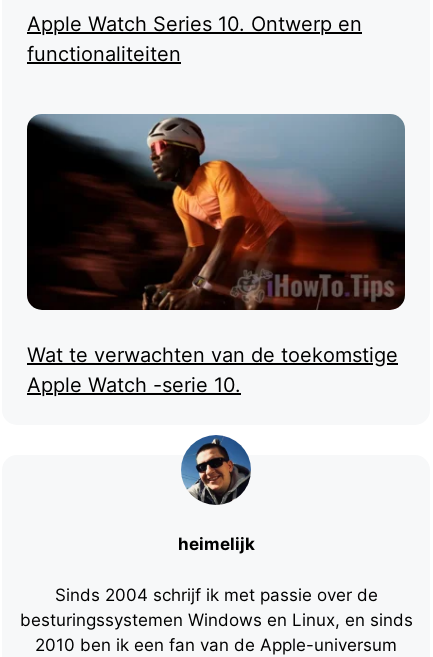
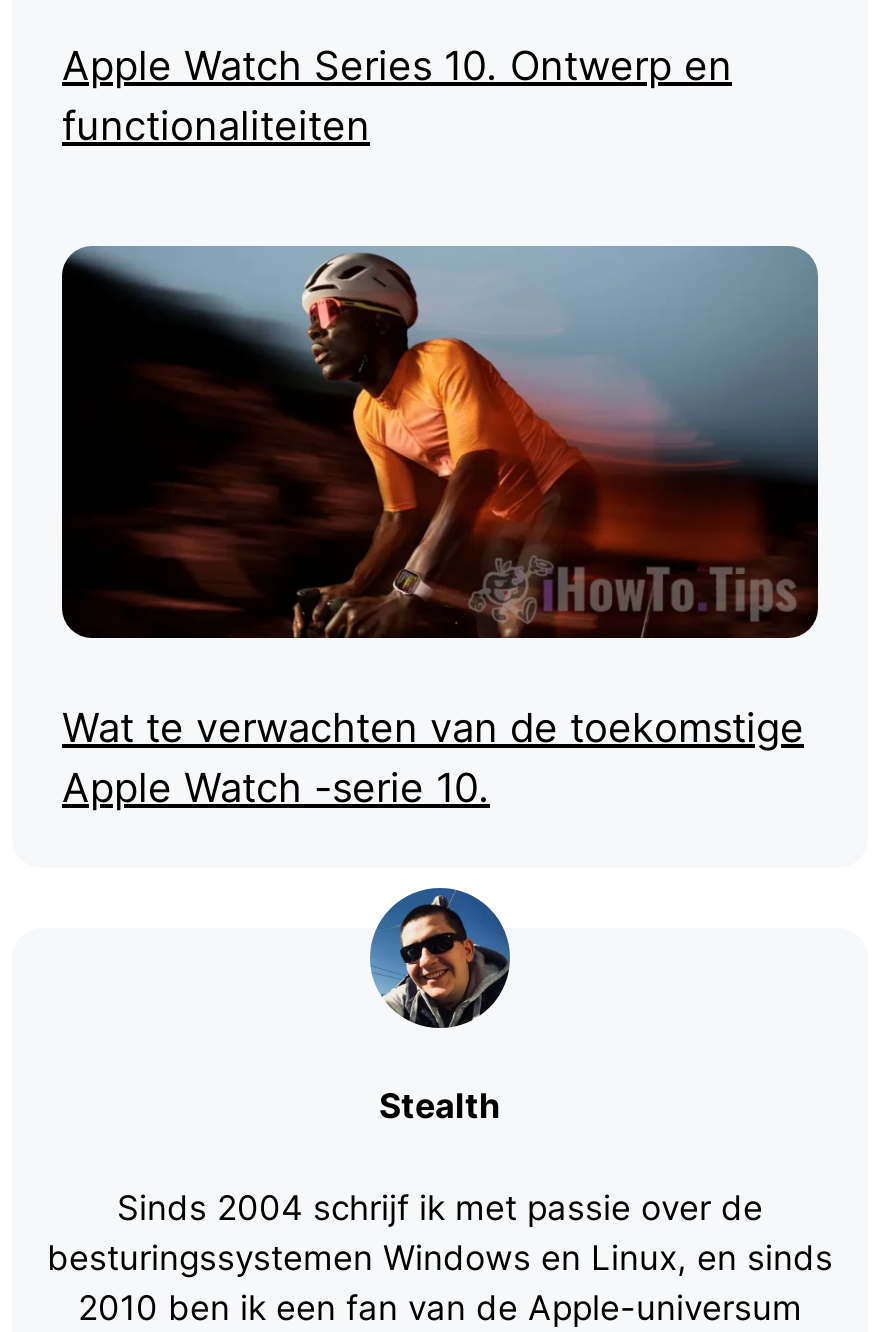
- heimelijk
+ Stealth
